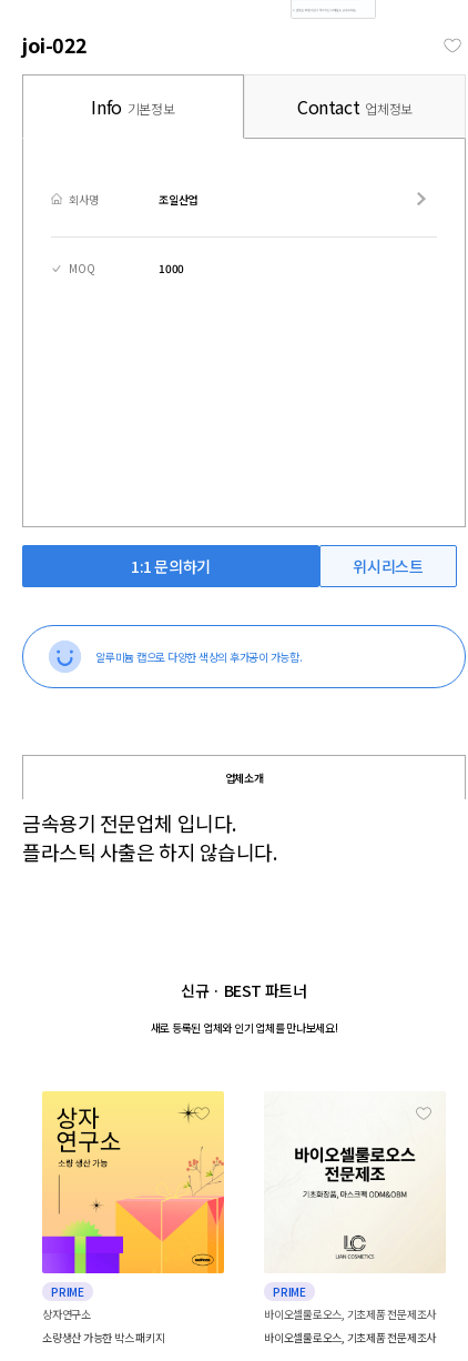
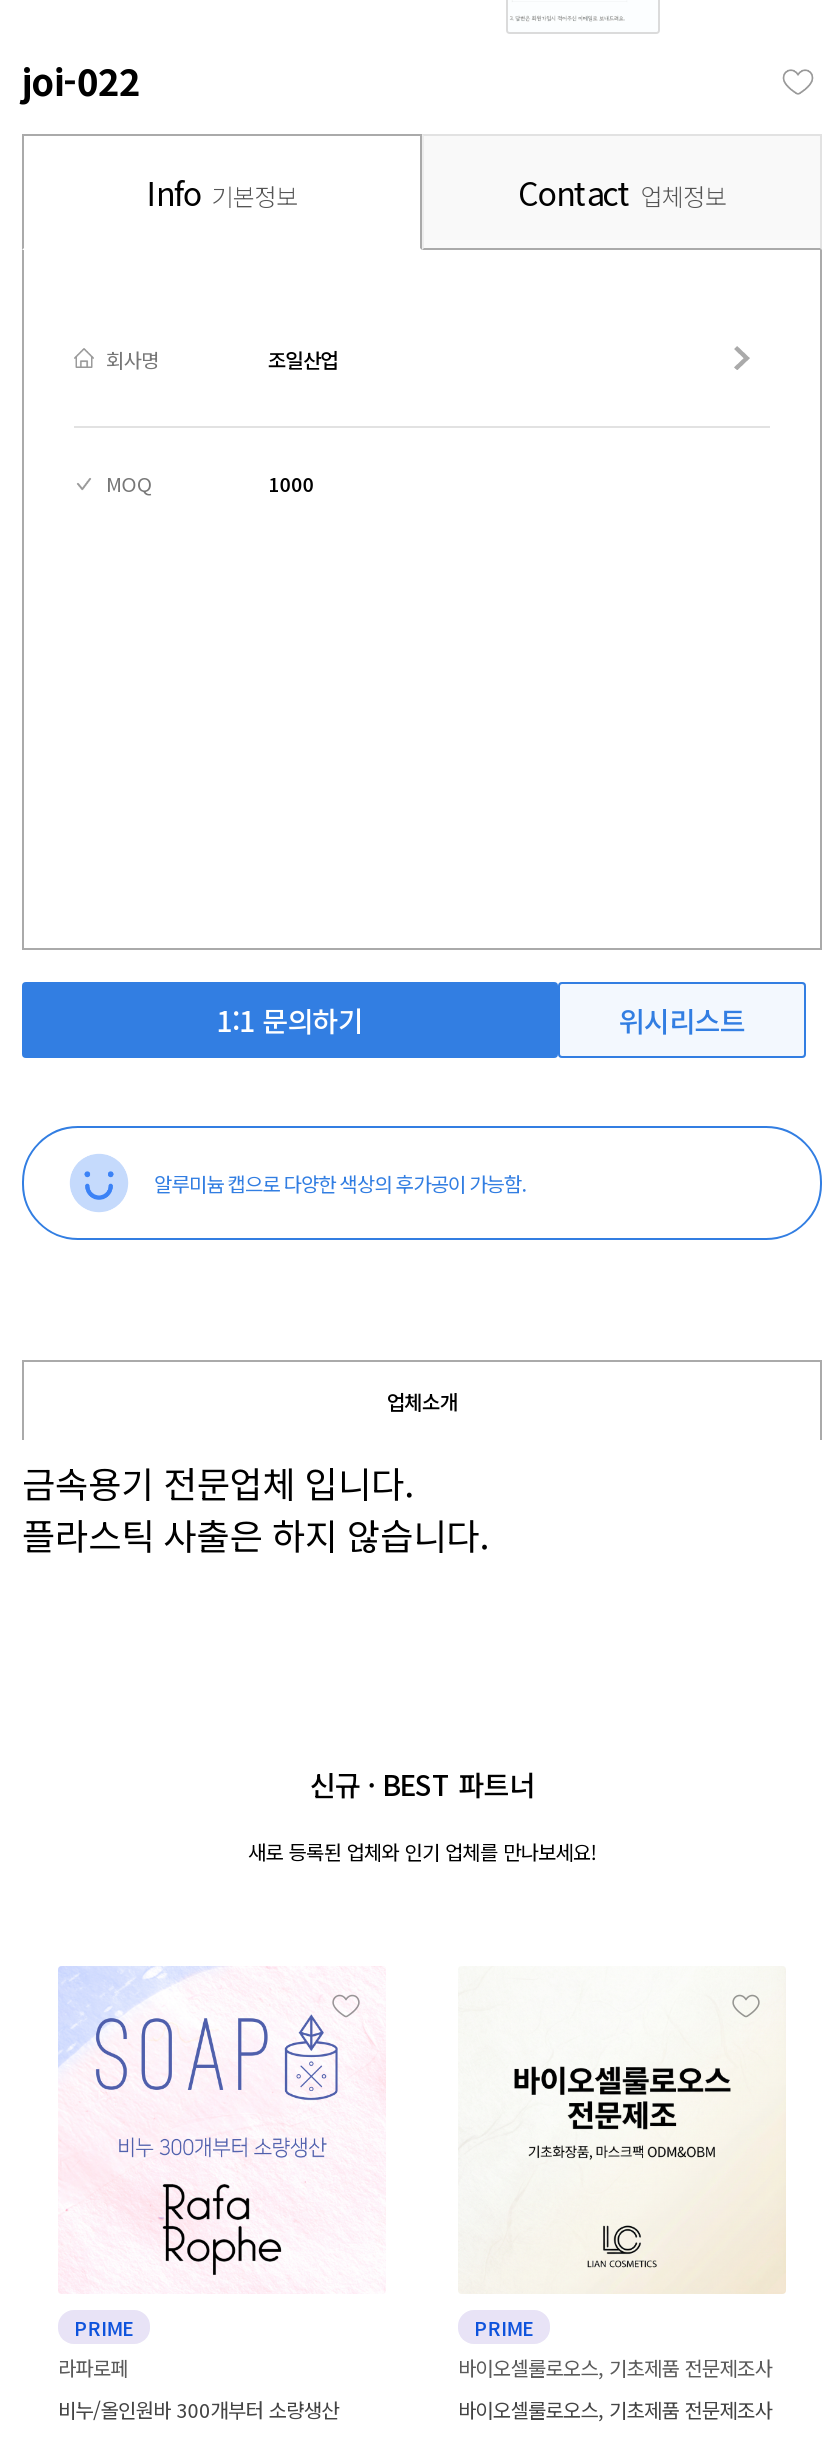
- [image]
- 상자연구소
- 소량생산 가능한 박스 패키지
+ [image]
+ 라파로페
+ 비누/올인원바 300개부터 소량생산
